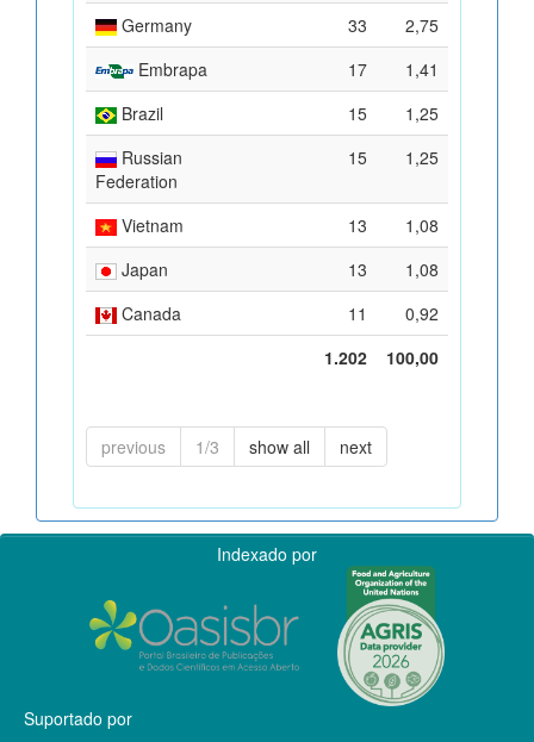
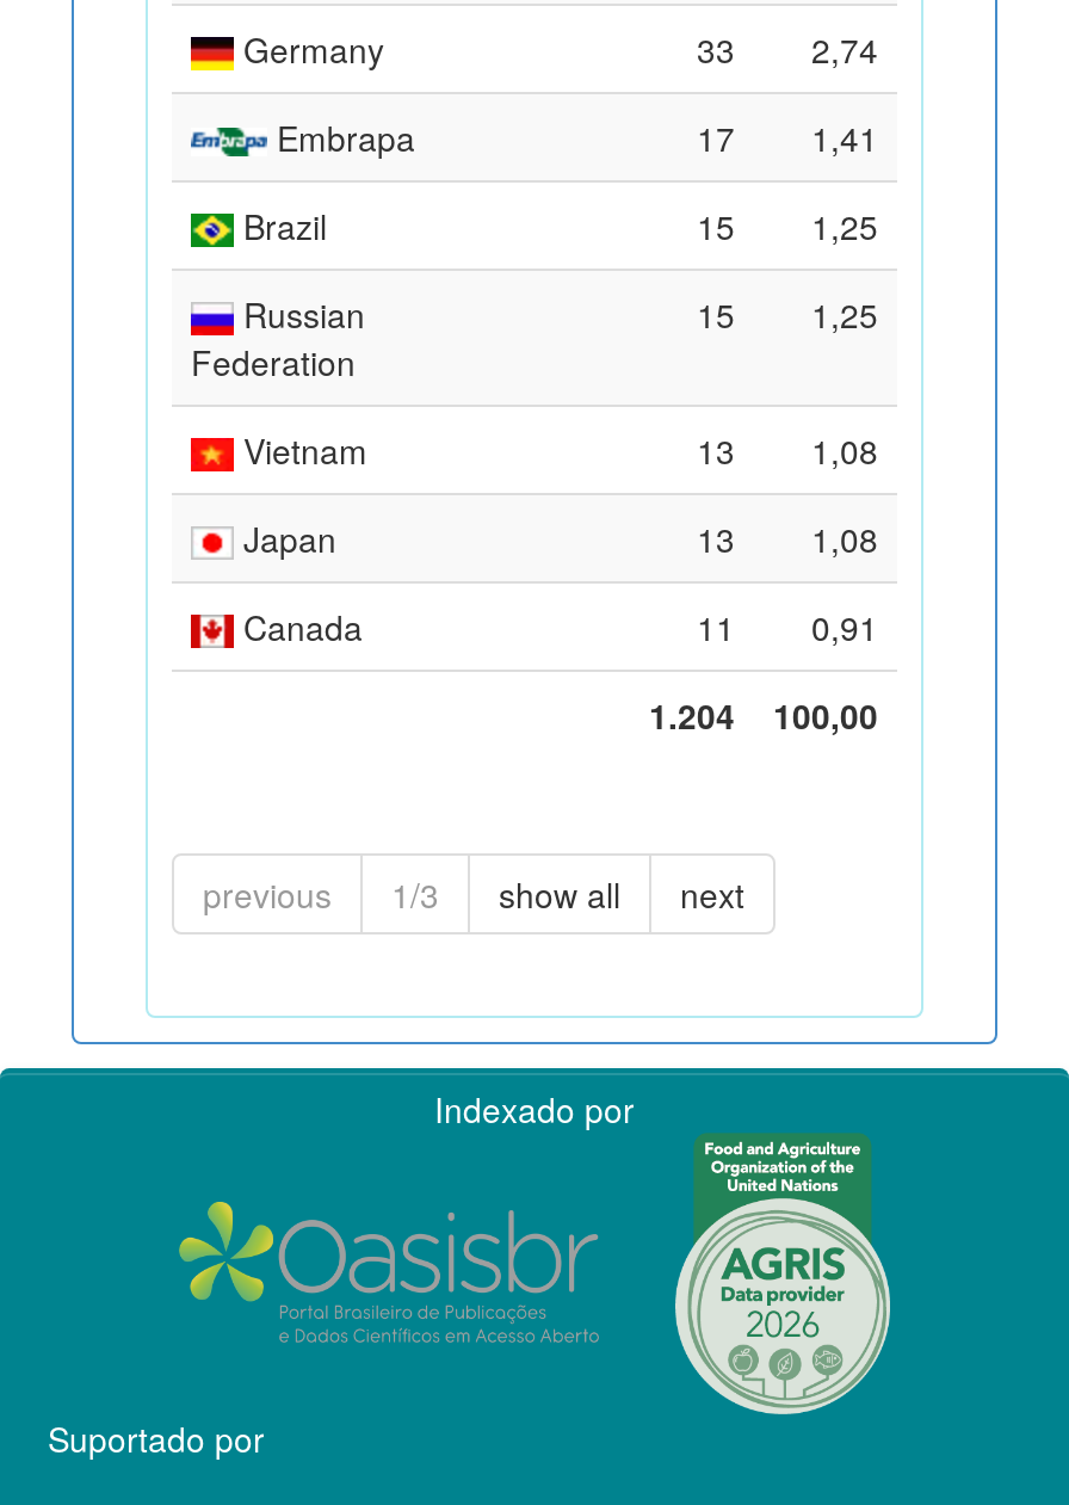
- 33 2,75
+ 33 2,74

- 11 0,92
+ 11 0,91

- 1.202 100,00
+ 1.204 100,00
